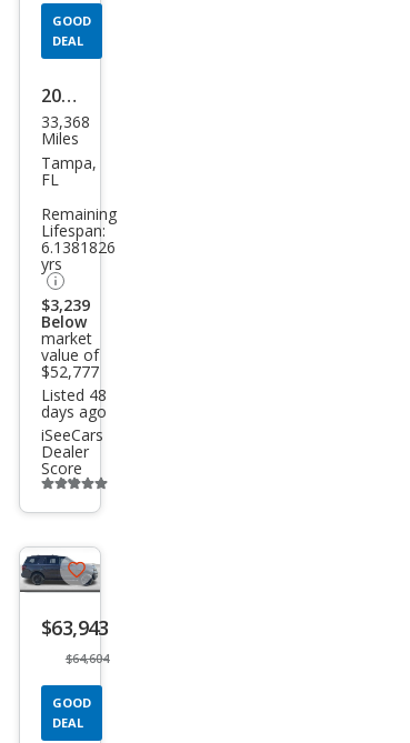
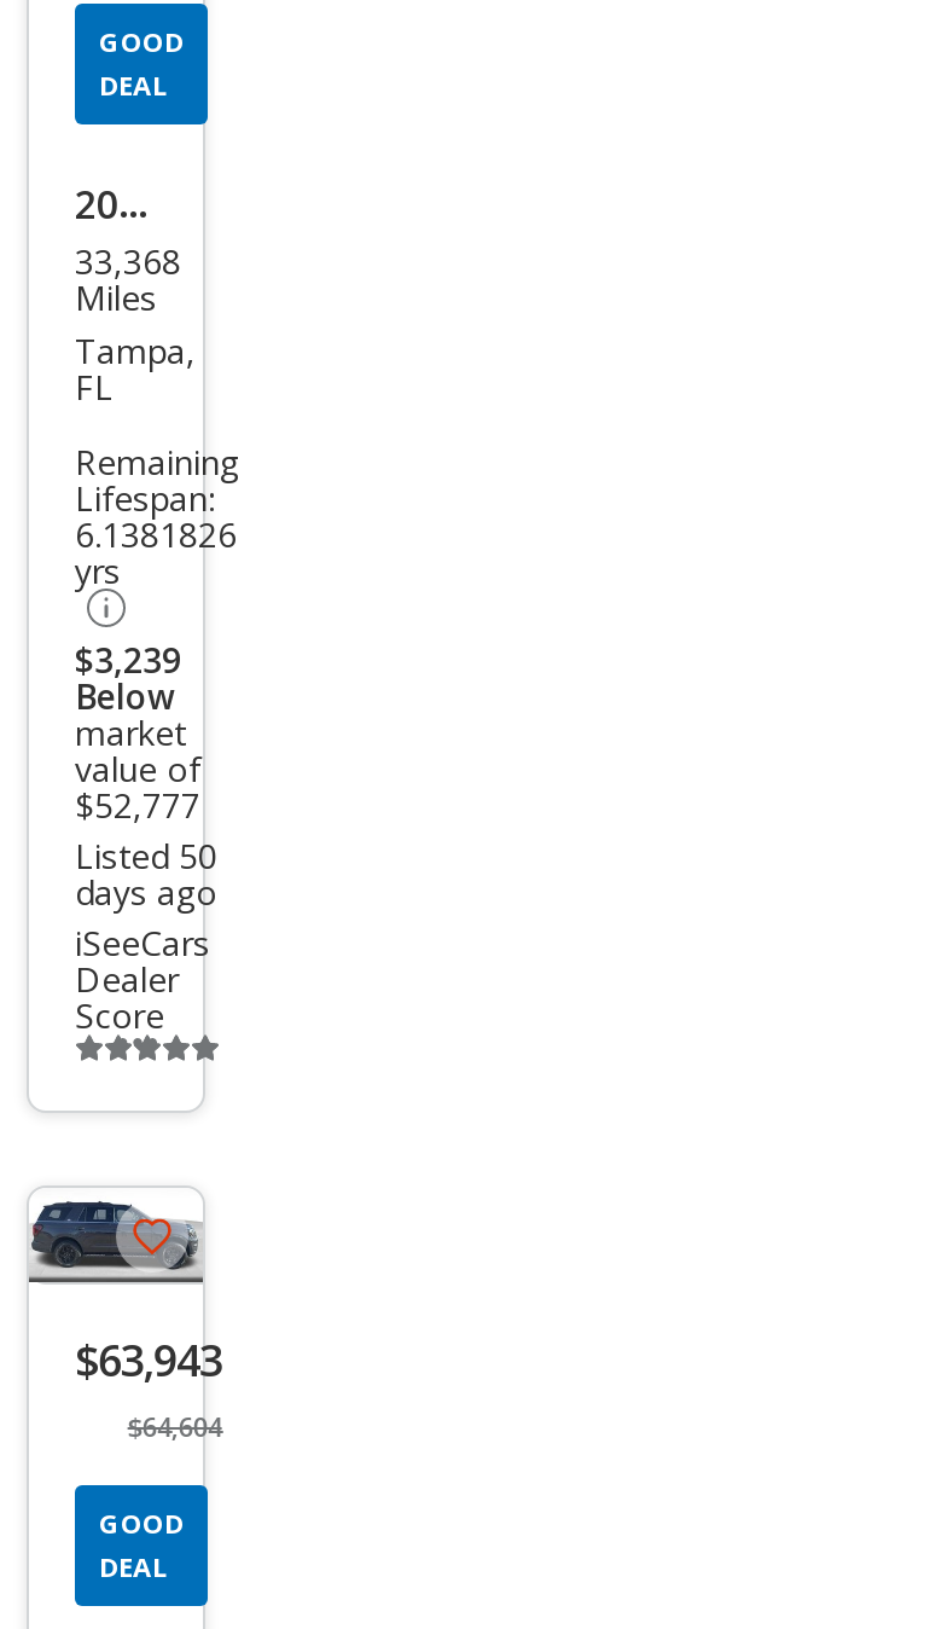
- Listed 48
+ Listed 50
